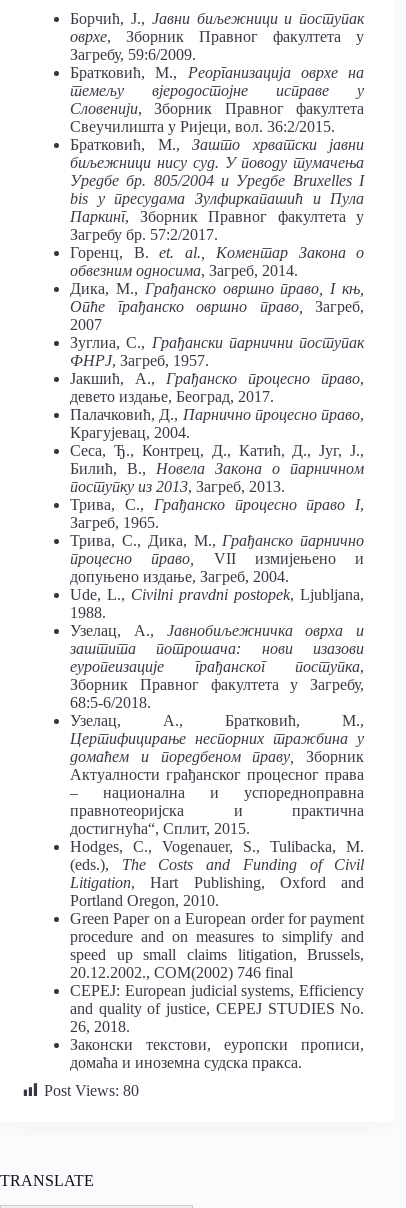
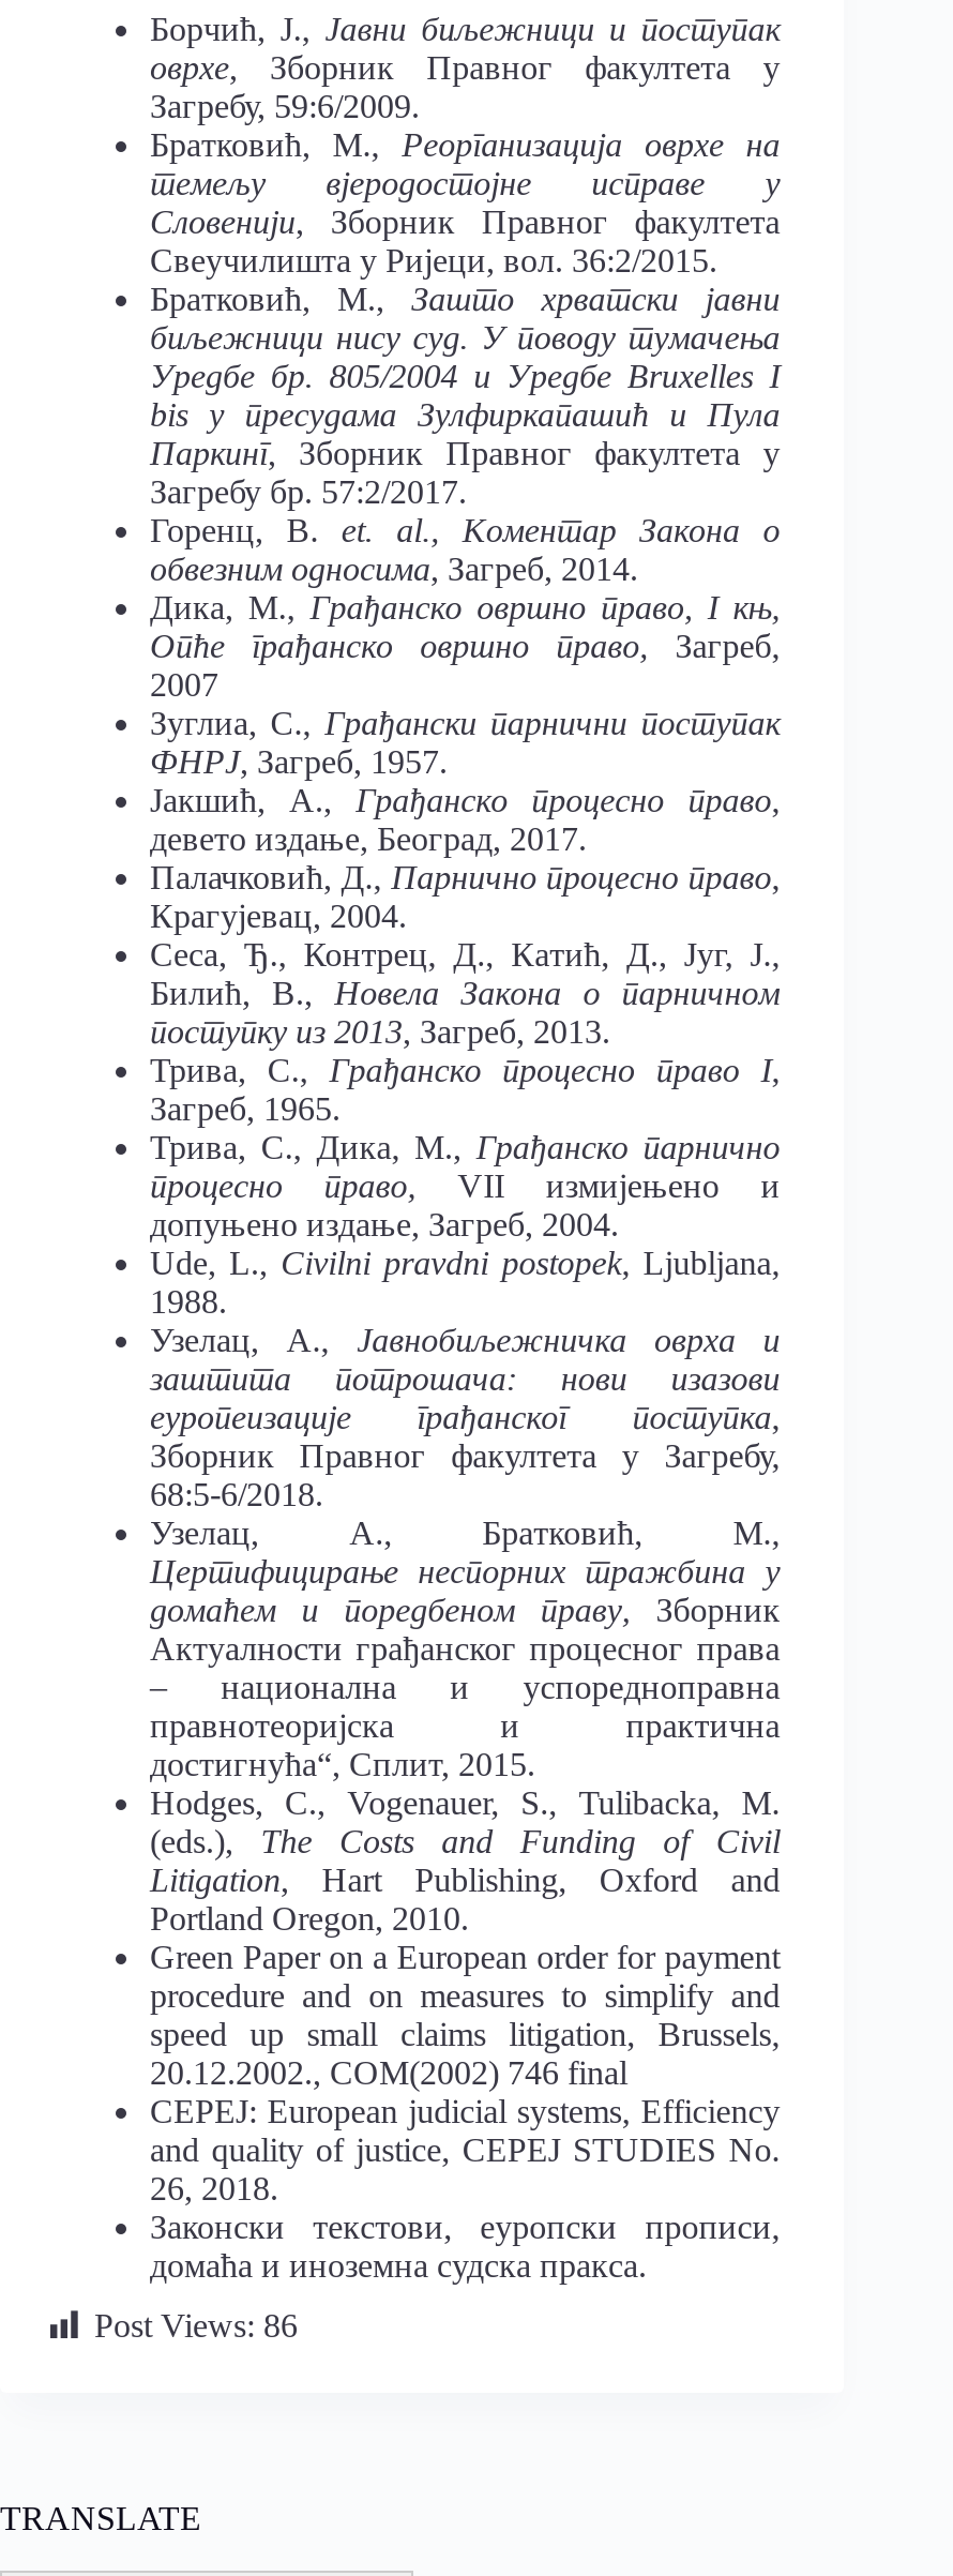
- Post Views: 80
+ Post Views: 86
